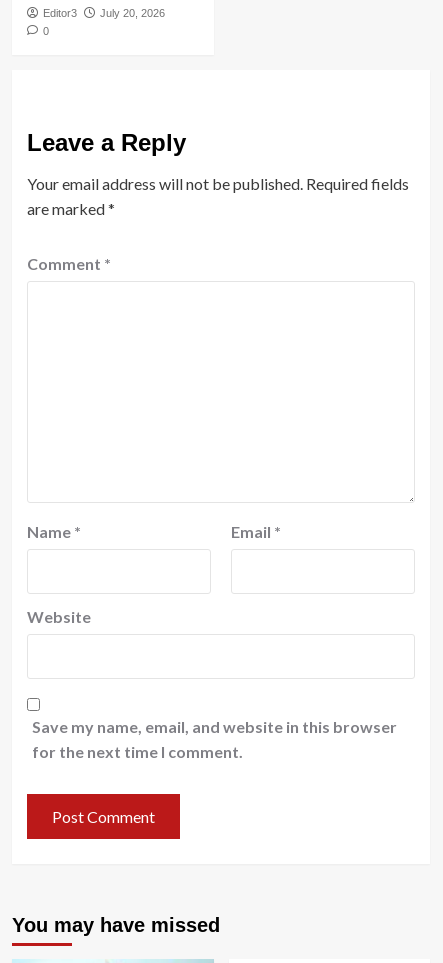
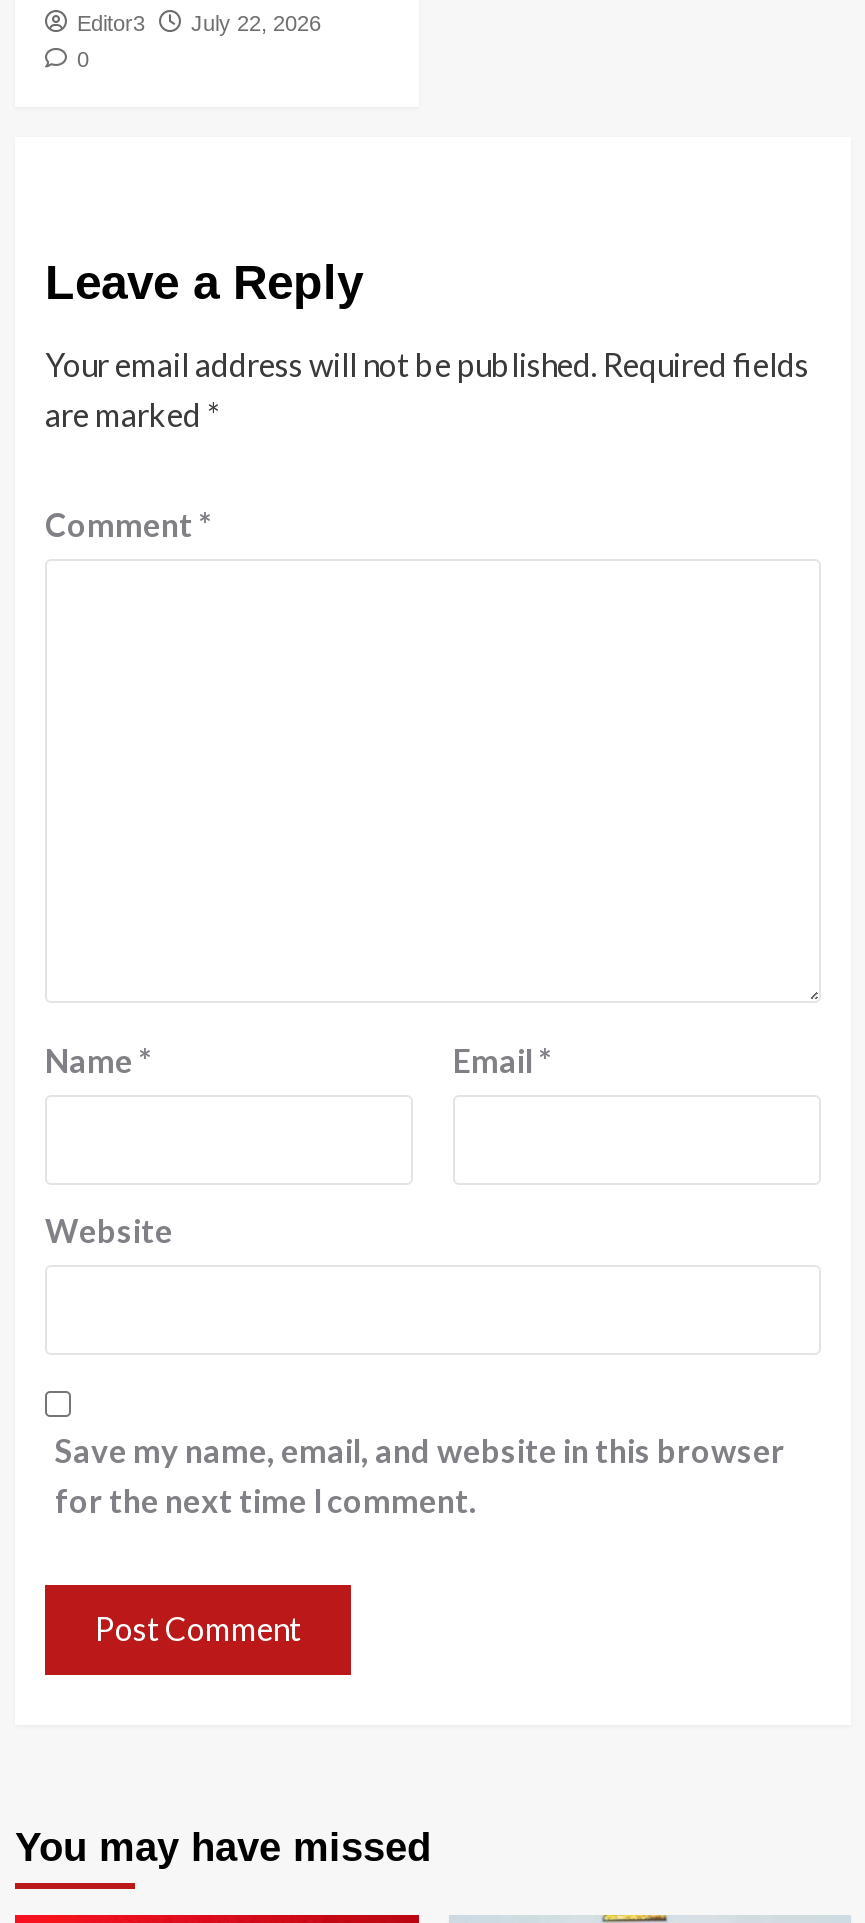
- Editor3 July 20, 2026
+ Editor3 July 22, 2026
